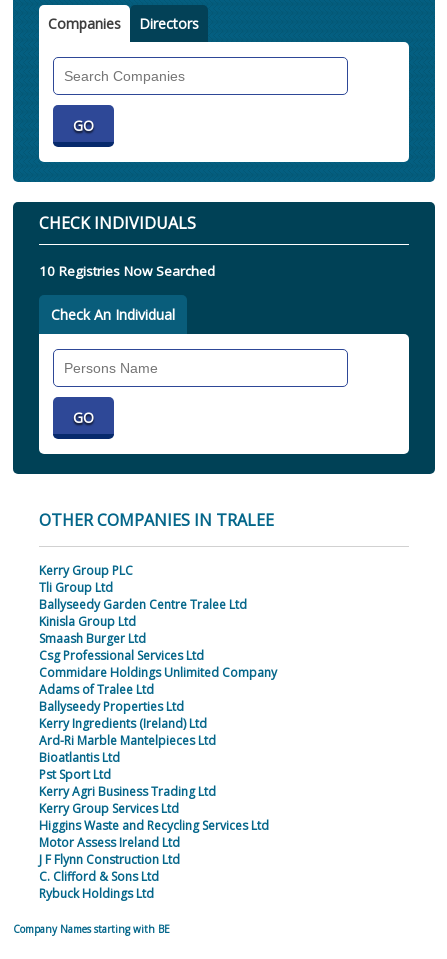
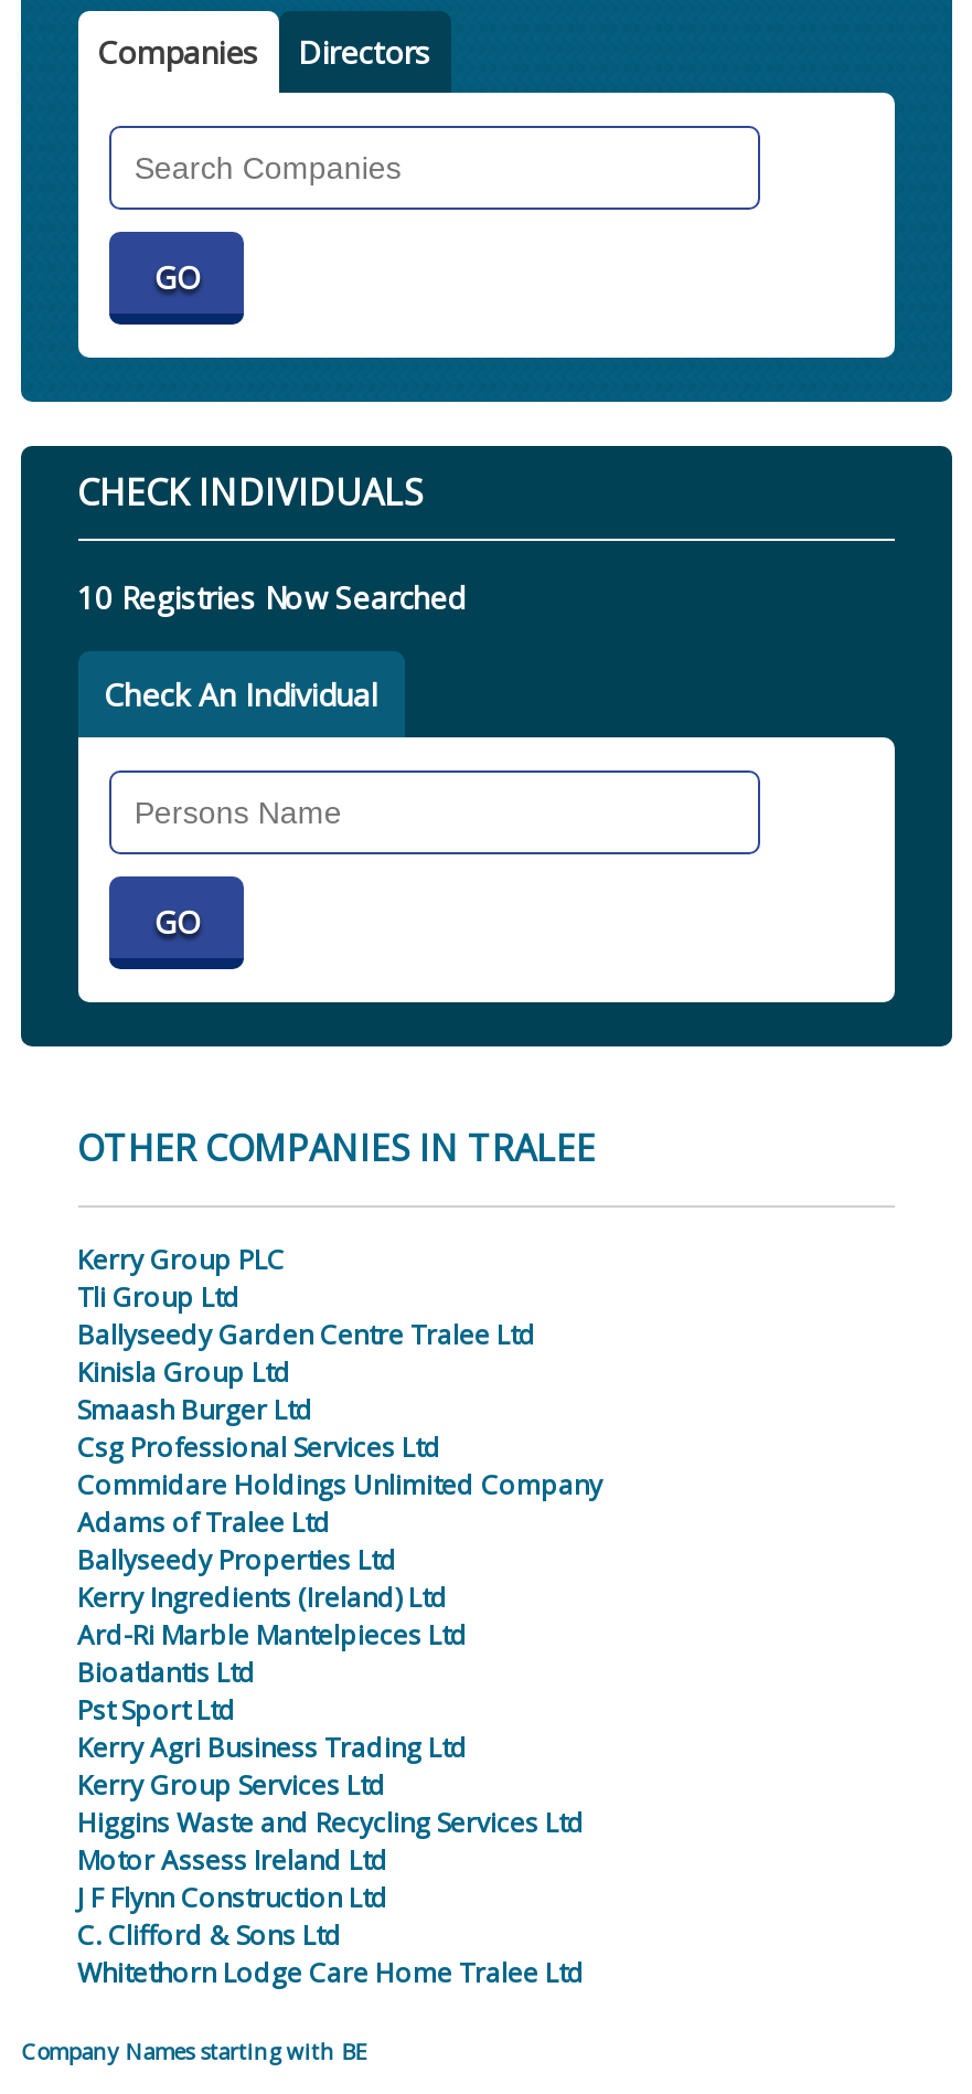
- Rybuck Holdings Ltd
+ Whitethorn Lodge Care Home Tralee Ltd
